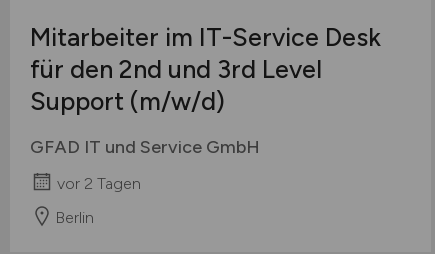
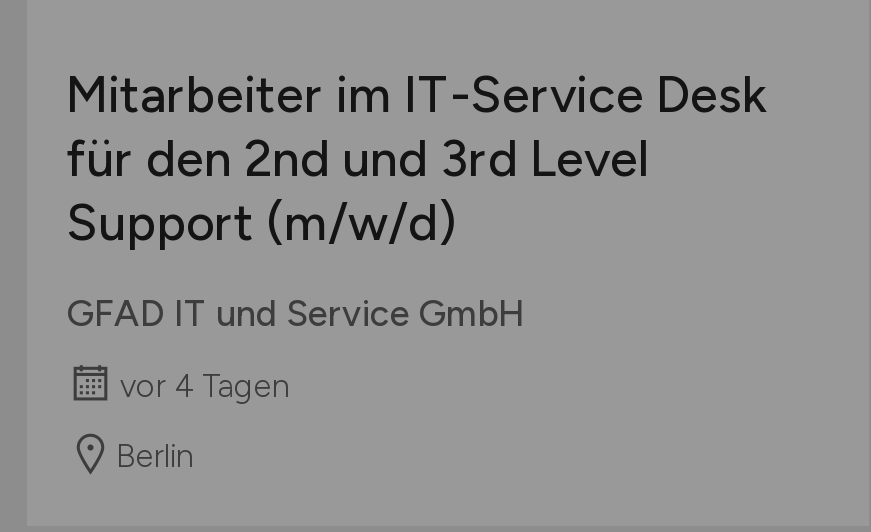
- vor 2 Tagen
+ vor 4 Tagen
